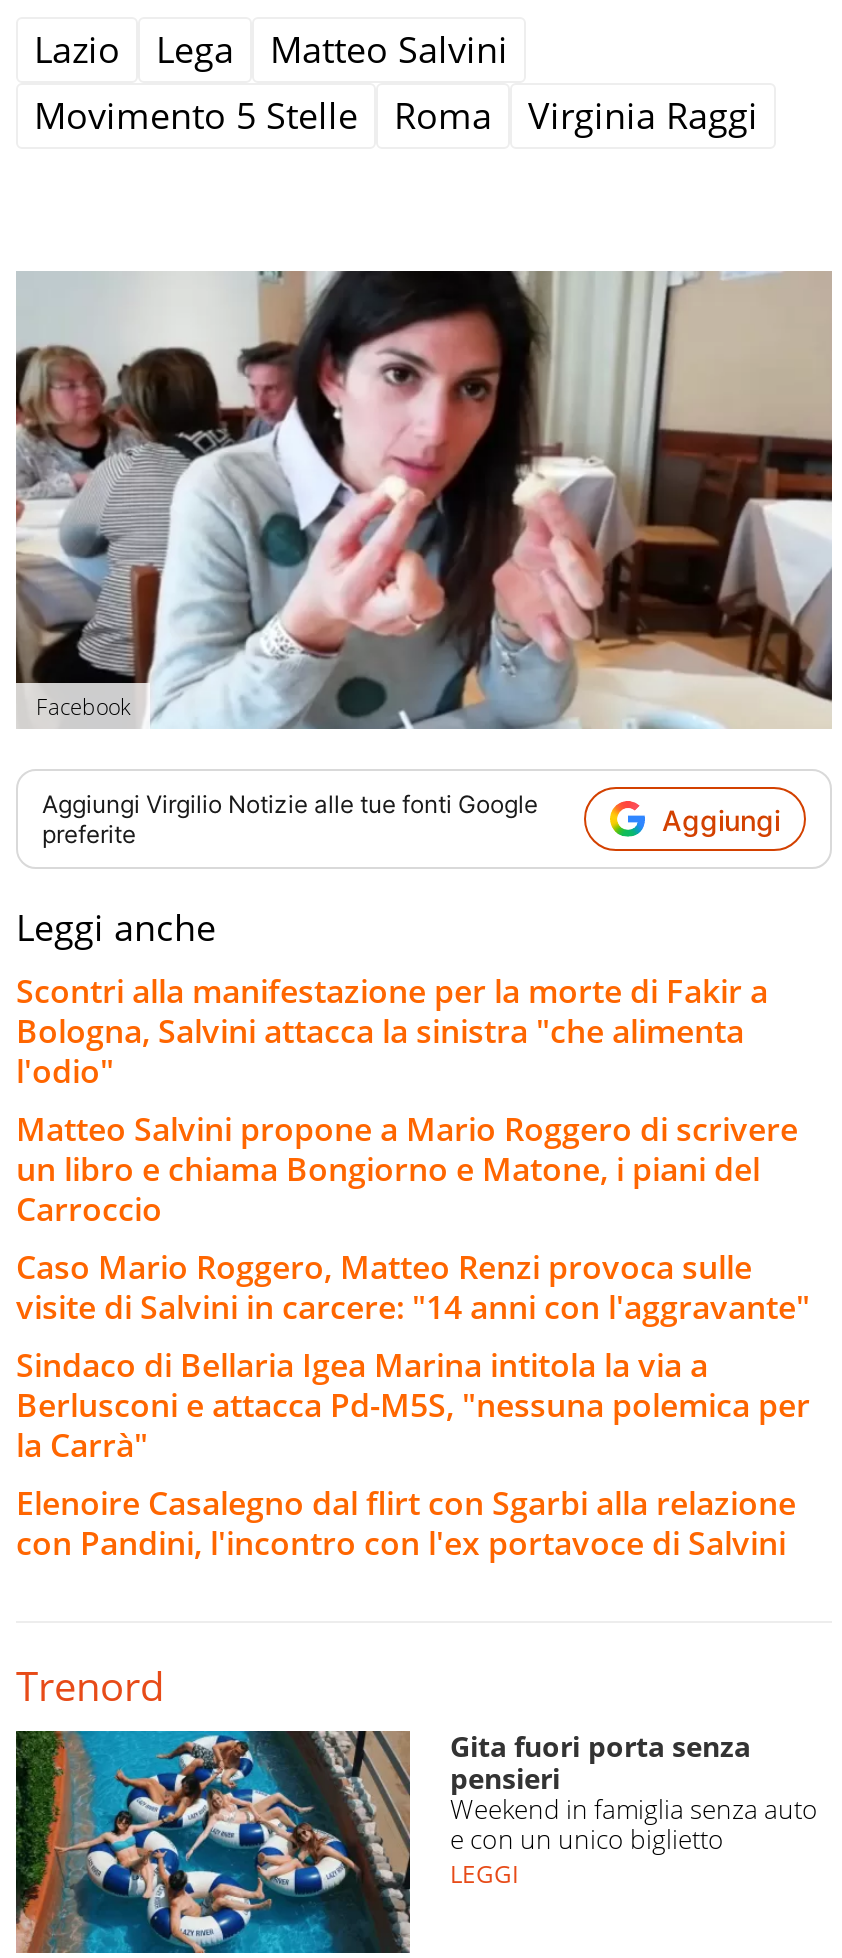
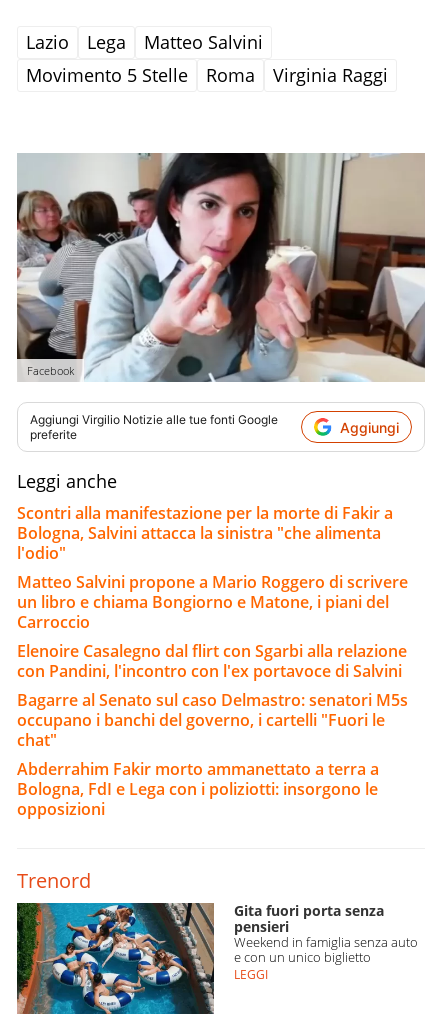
- Caso Mario Roggero, Matteo Renzi provoca sulle
- visite di Salvini in carcere: "14 anni con l'aggravante"
- Sindaco di Bellaria Igea Marina intitola la via a
- Berlusconi e attacca Pd-M5S, "nessuna polemica per
- la Carrà"

moved up: Elenoire Casalegno dal flirt con Sgarbi alla relazione | con Pandini, l'incontro con l'ex portavoce di Salvini

+ Bagarre al Senato sul caso Delmastro: senatori M5s
+ occupano i banchi del governo, i cartelli "Fuori le
+ chat"
+ Abderrahim Fakir morto ammanettato a terra a
+ Bologna, FdI e Lega con i poliziotti: insorgono le
+ opposizioni
